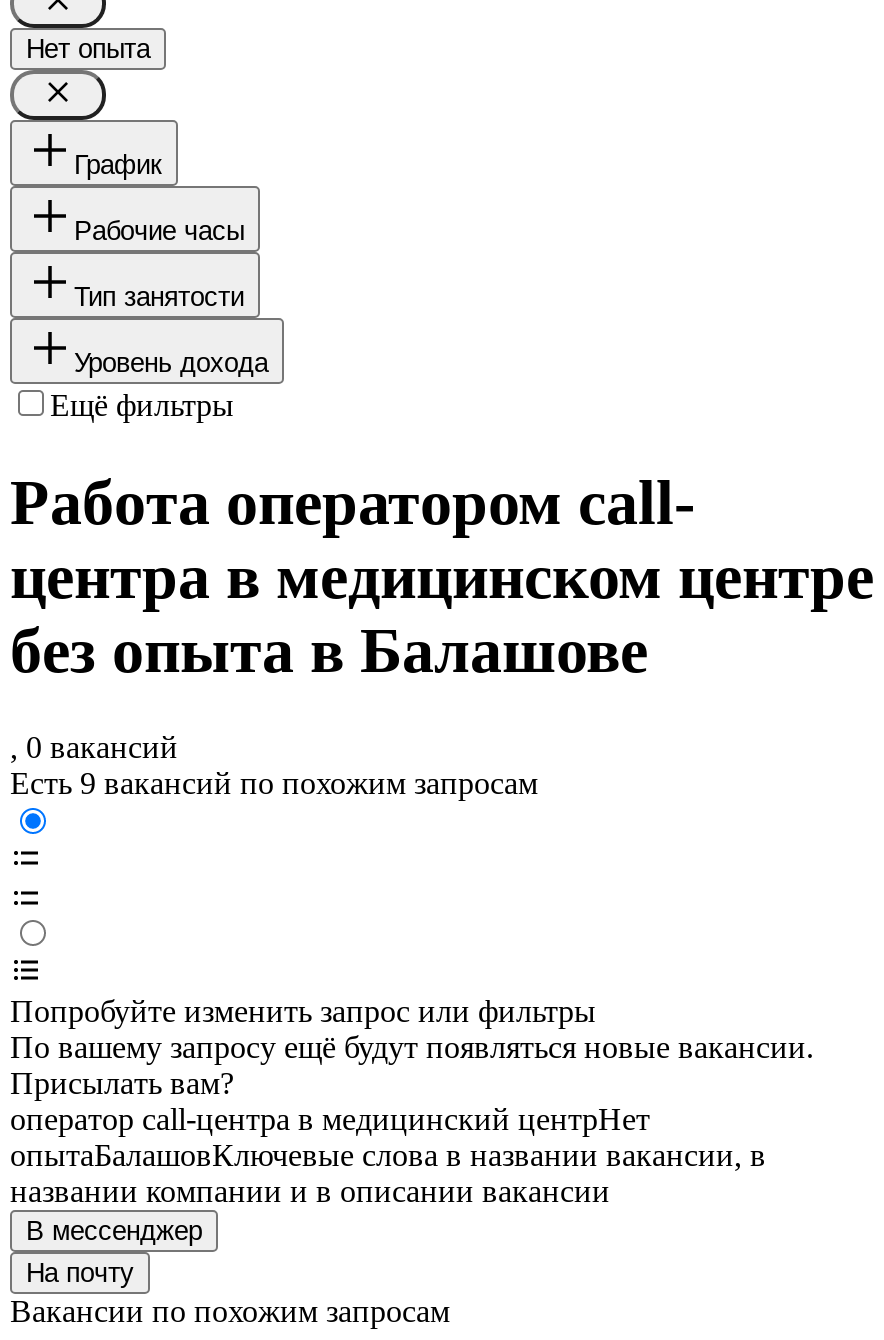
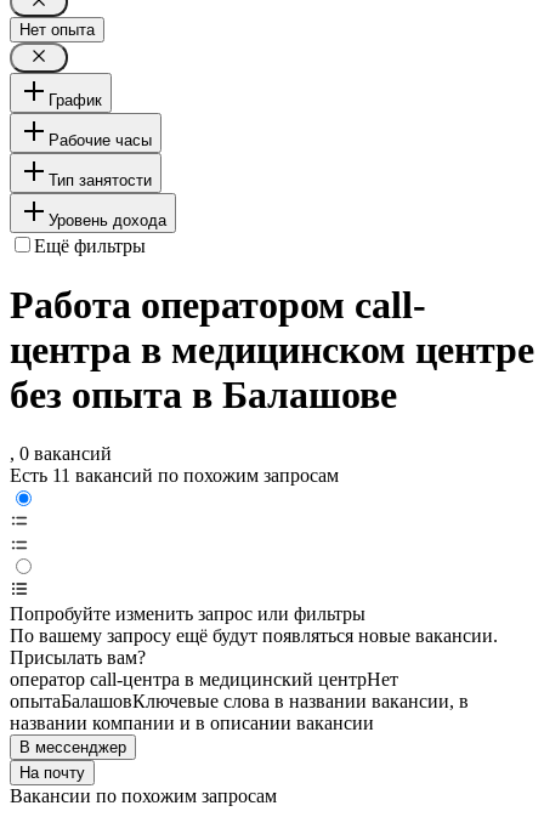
- Есть 9 вакансий по похожим запросам
+ Есть 11 вакансий по похожим запросам
